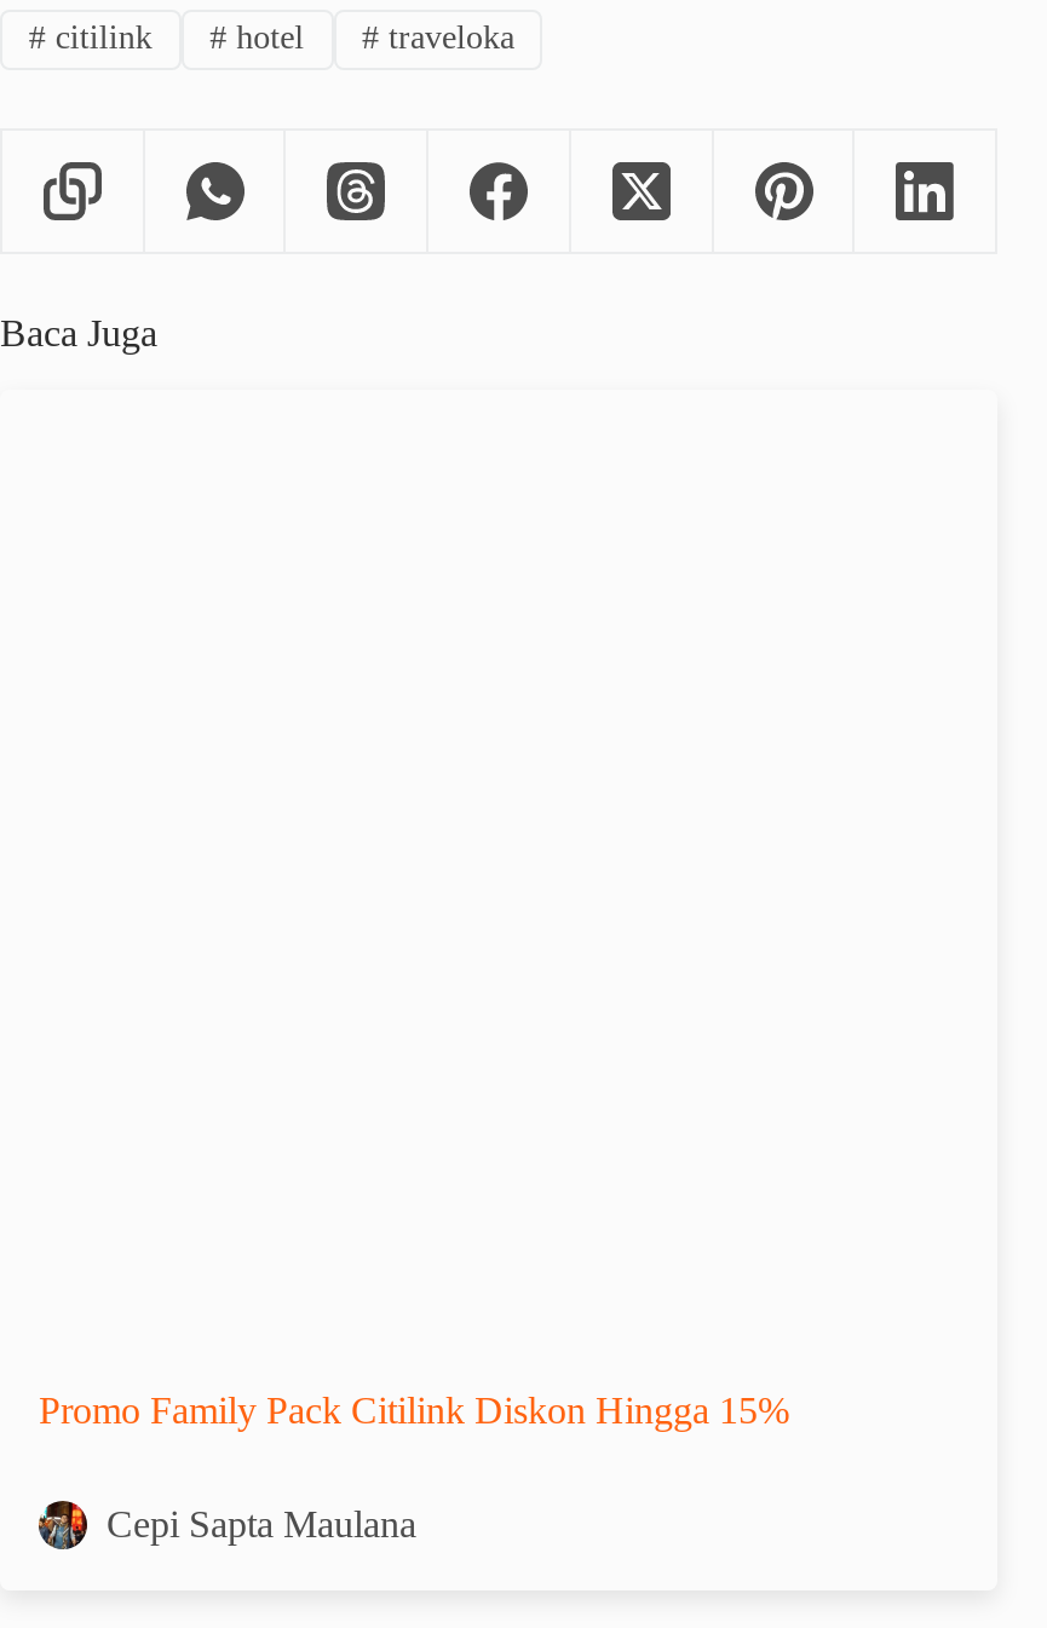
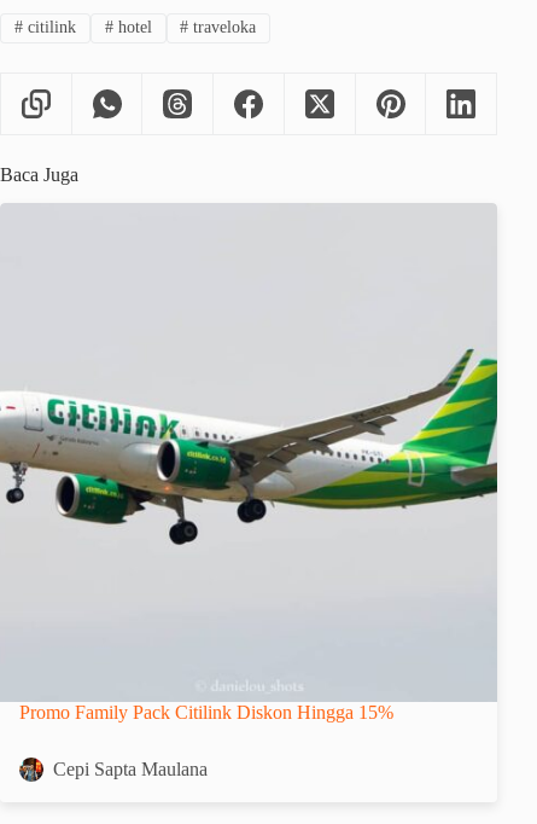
+ [image]
